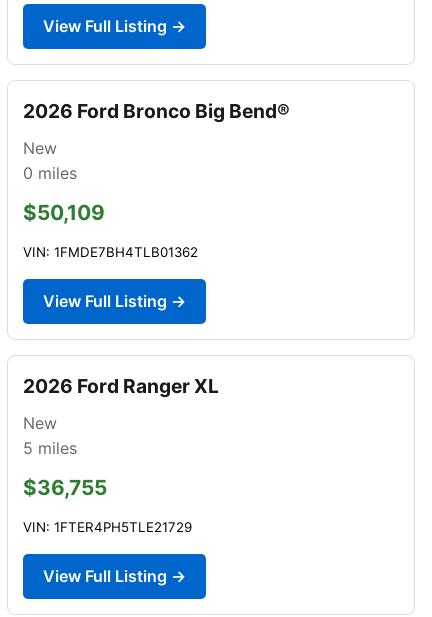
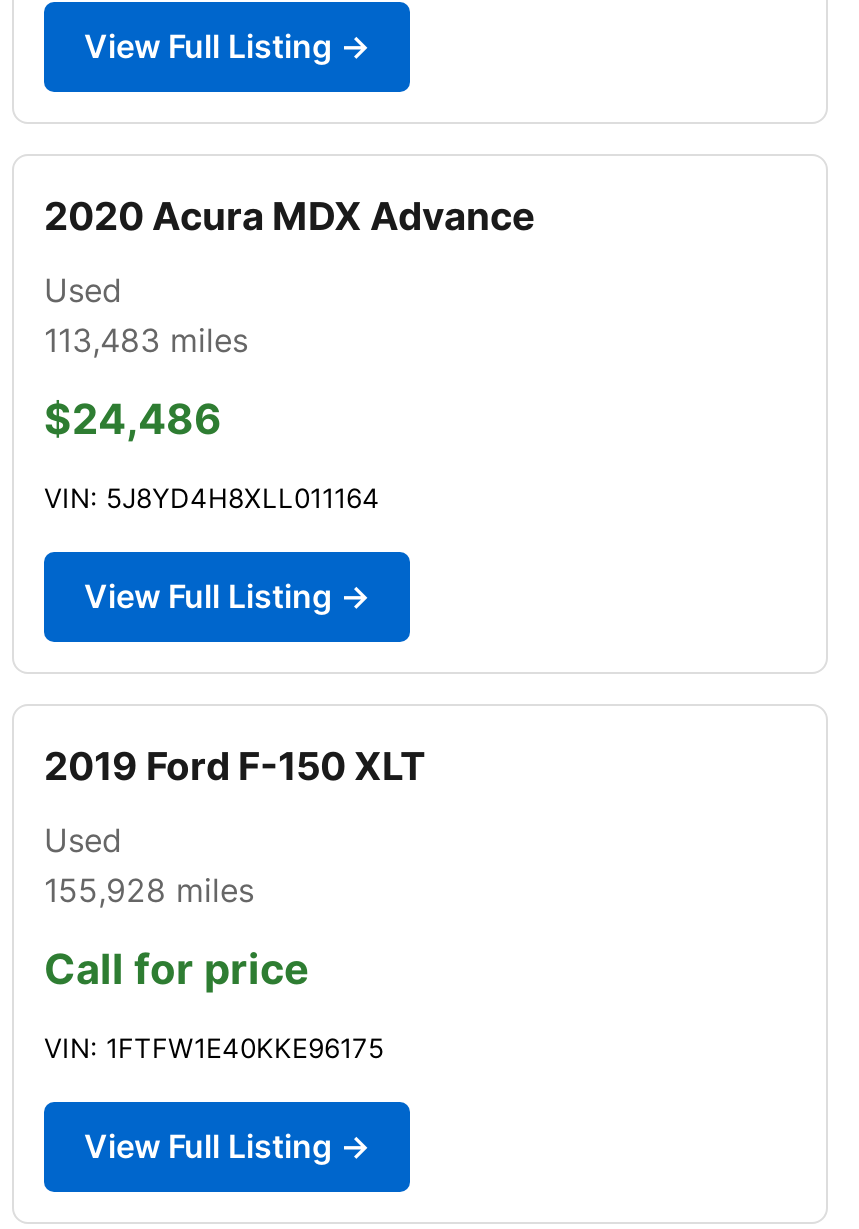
- 2026 Ford Bronco Big Bend®
+ 2020 Acura MDX Advance

- New
- 0 miles
+ Used
+ 113,483 miles

- $50,109
+ $24,486

- VIN: 1FMDE7BH4TLB01362
+ VIN: 5J8YD4H8XLL011164

- 2026 Ford Ranger XL
+ 2019 Ford F-150 XLT

- New
- 5 miles
+ Used
+ 155,928 miles

- $36,755
+ Call for price

- VIN: 1FTER4PH5TLE21729
+ VIN: 1FTFW1E40KKE96175
